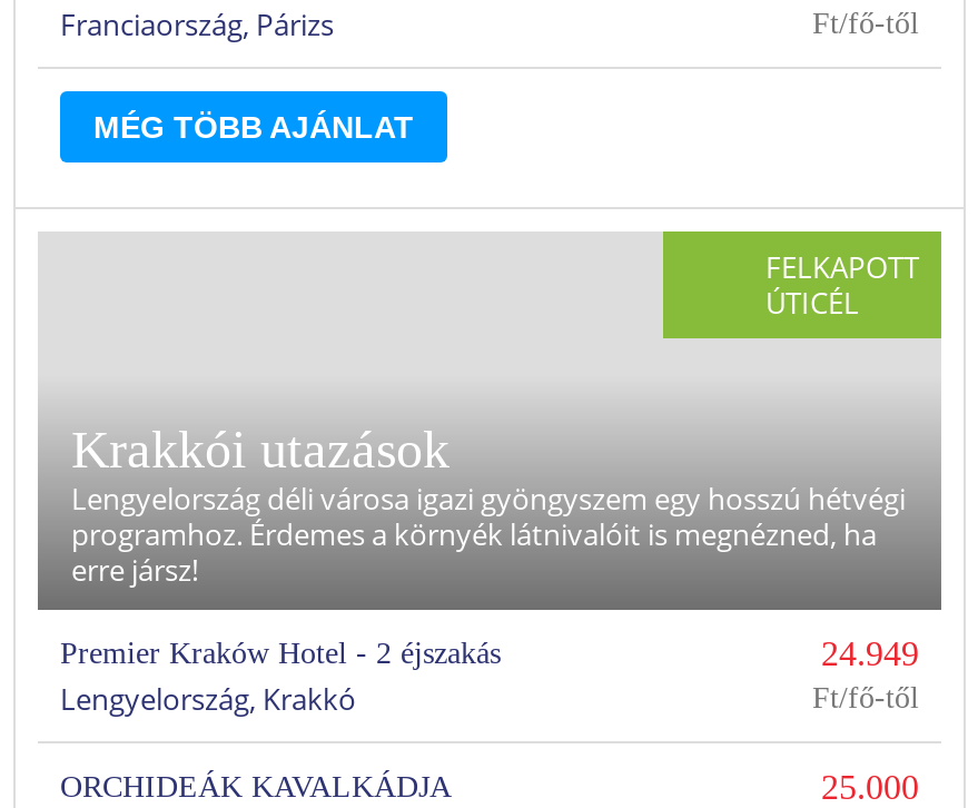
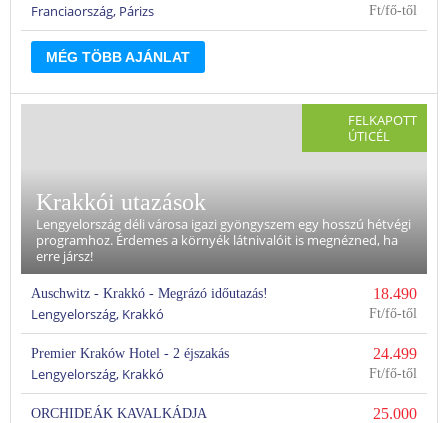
+ Auschwitz - Krakkó - Megrázó időutazás!
+ 18.490
+ Ft
+ Lengyelország, Krakkó

- 24.949
+ 24.499
